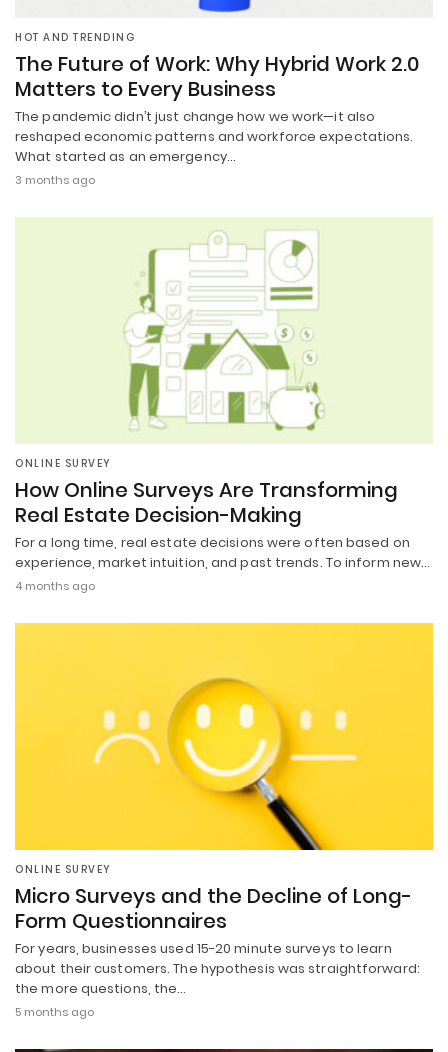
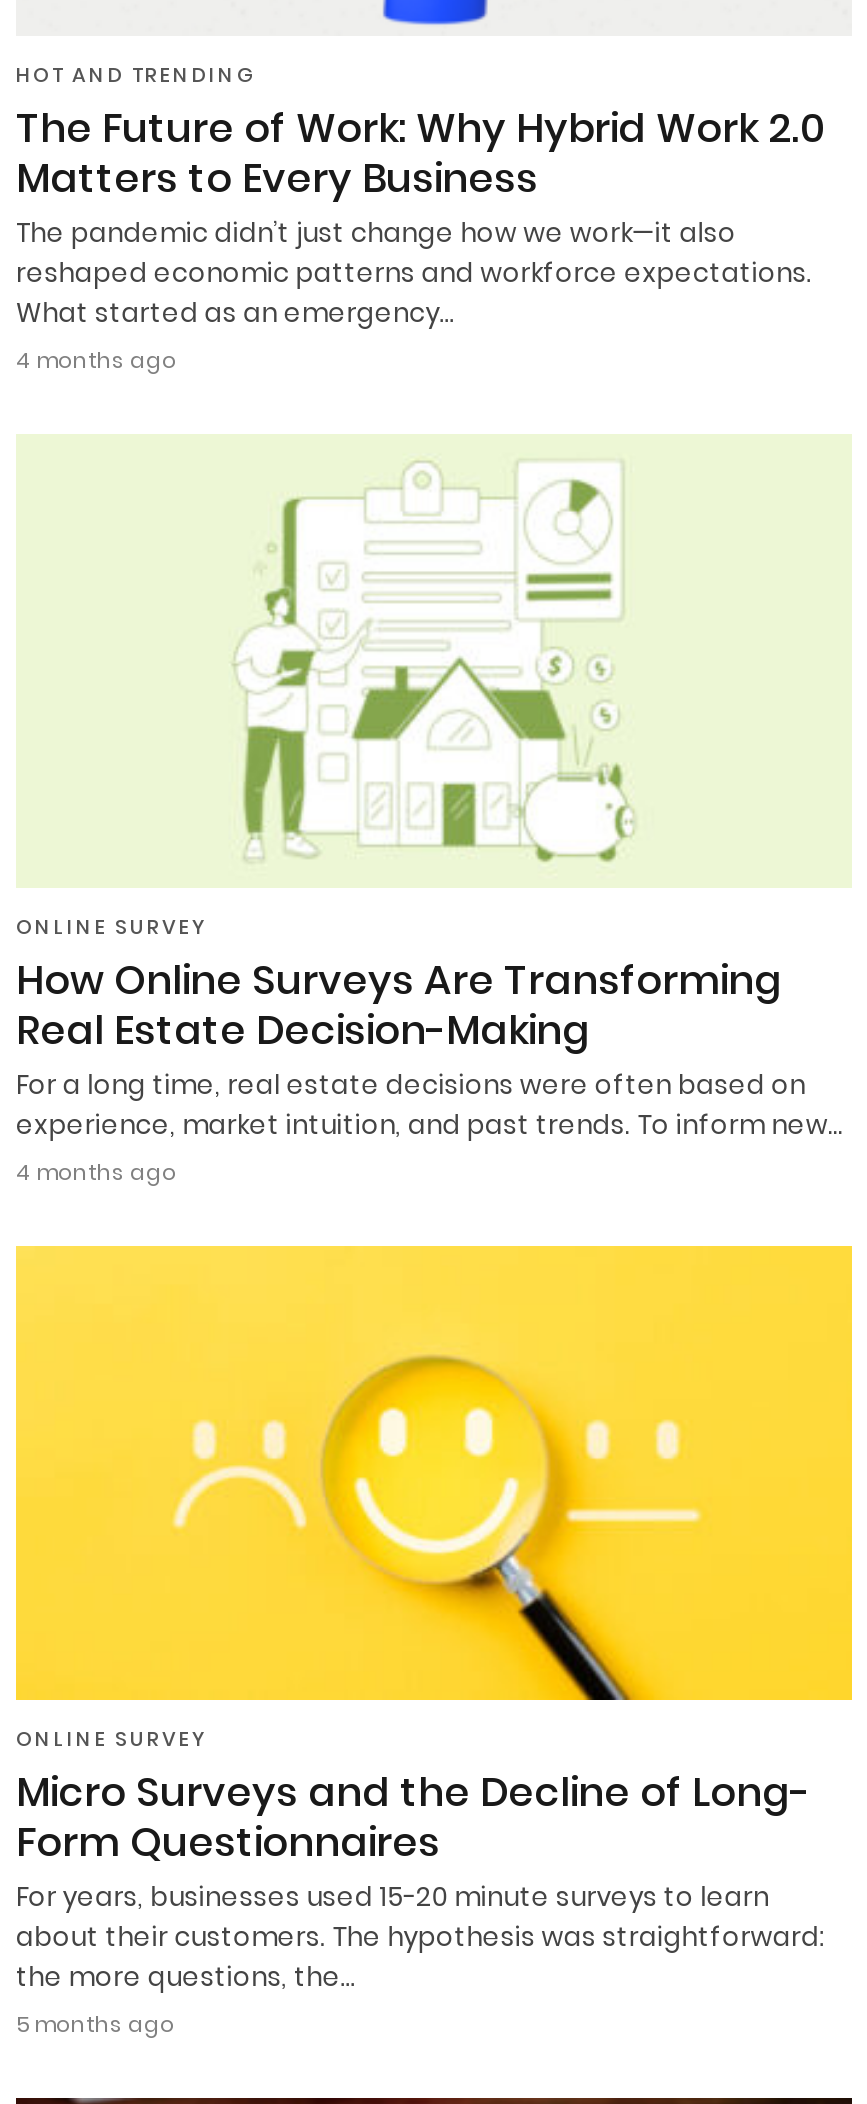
- 3 months ago
+ 4 months ago
